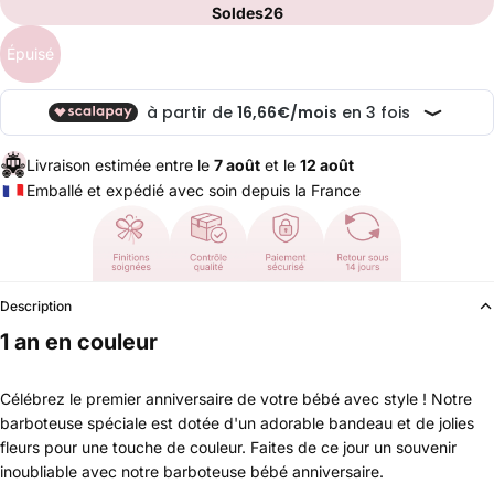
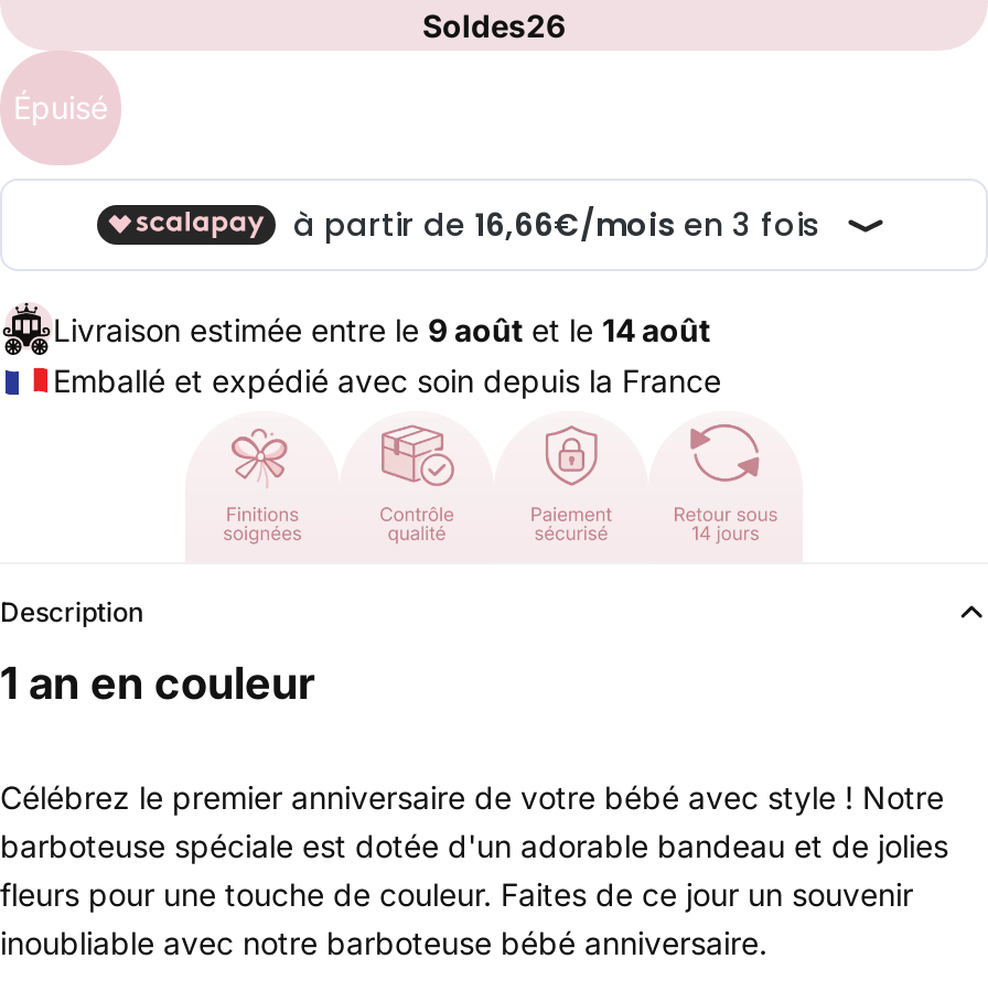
- Livraison estimée entre le 7 août et le 12 août
+ Livraison estimée entre le 9 août et le 14 août
